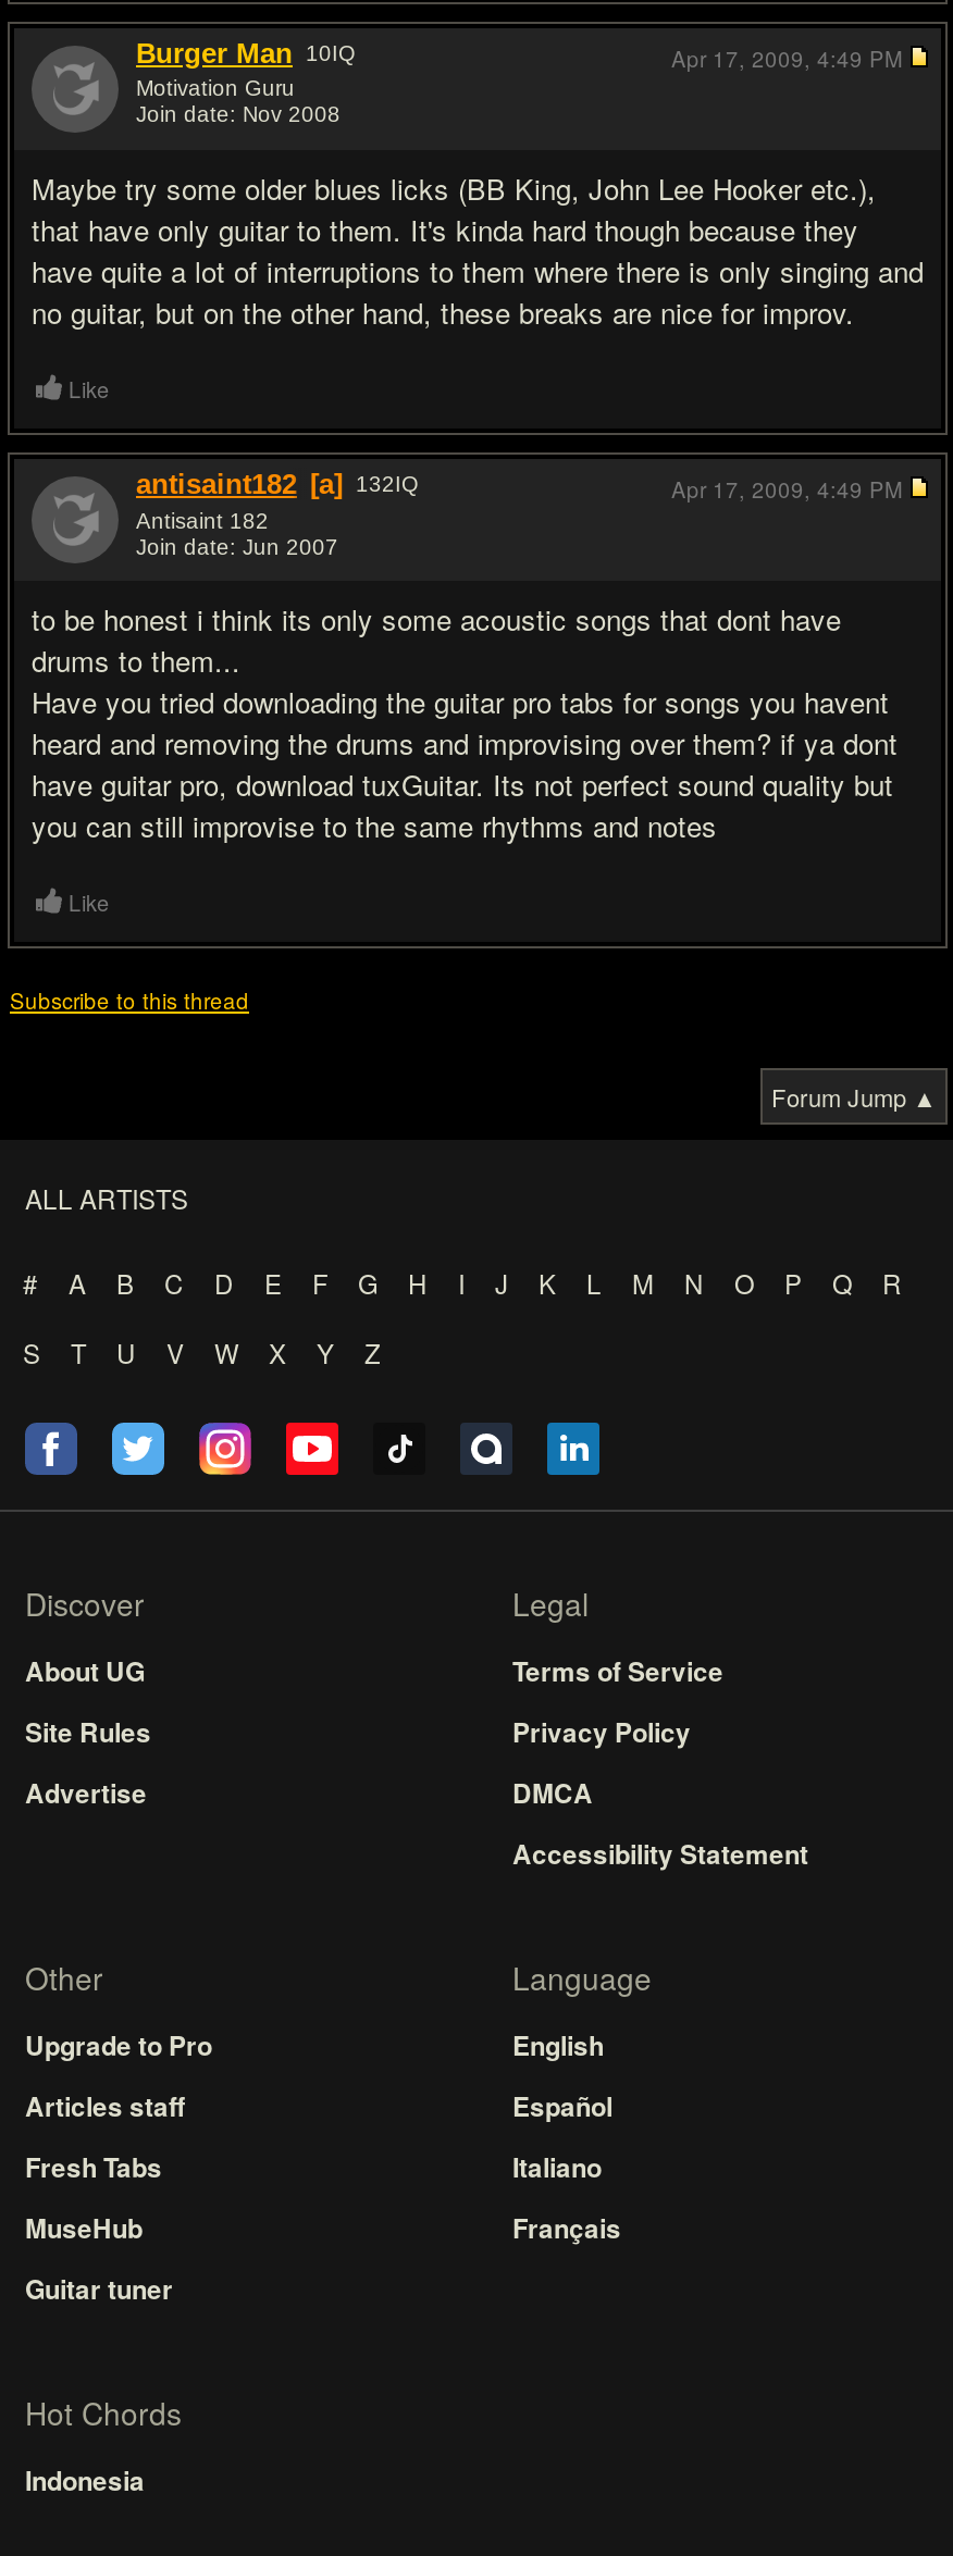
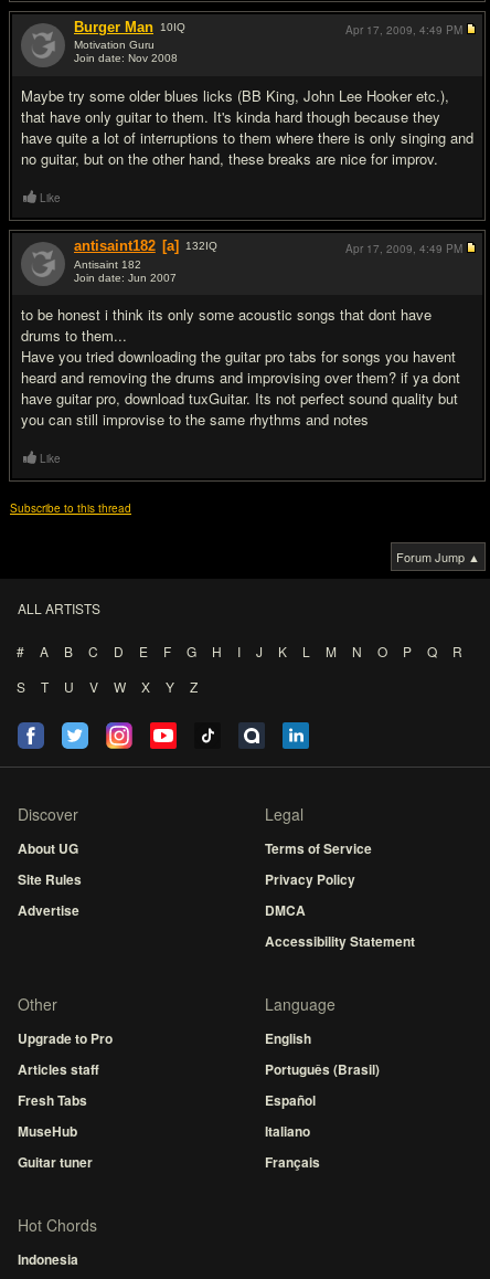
moved down: Español | Italiano | Français

+ Português (Brasil)
